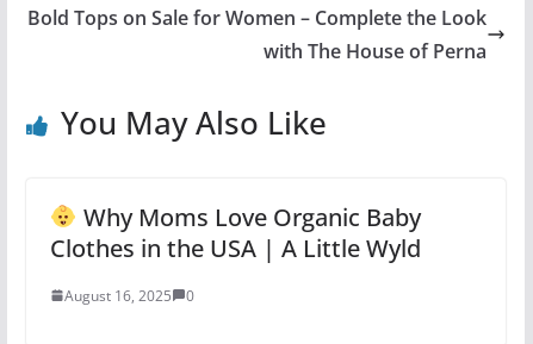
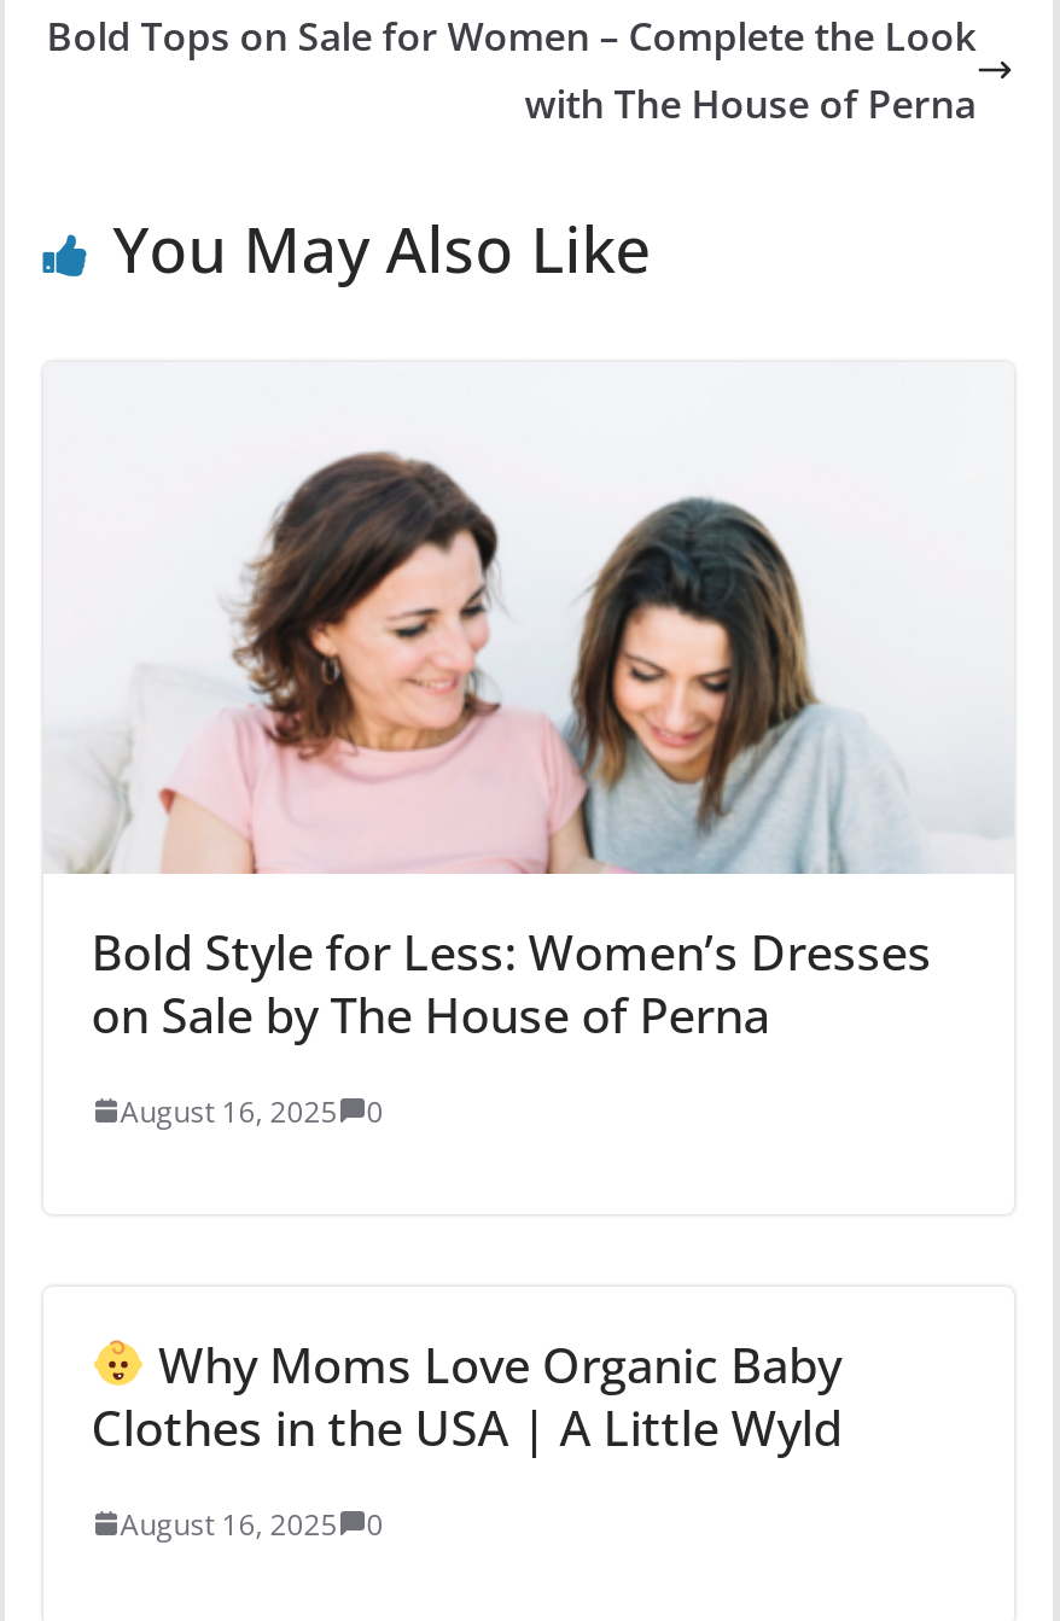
+ [image]
+ Bold Style for Less: Women’s Dresses
+ on Sale by The House of Perna
+ August 16, 2025
+ 0
